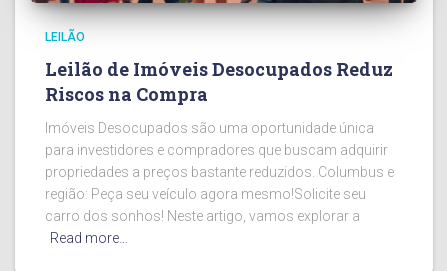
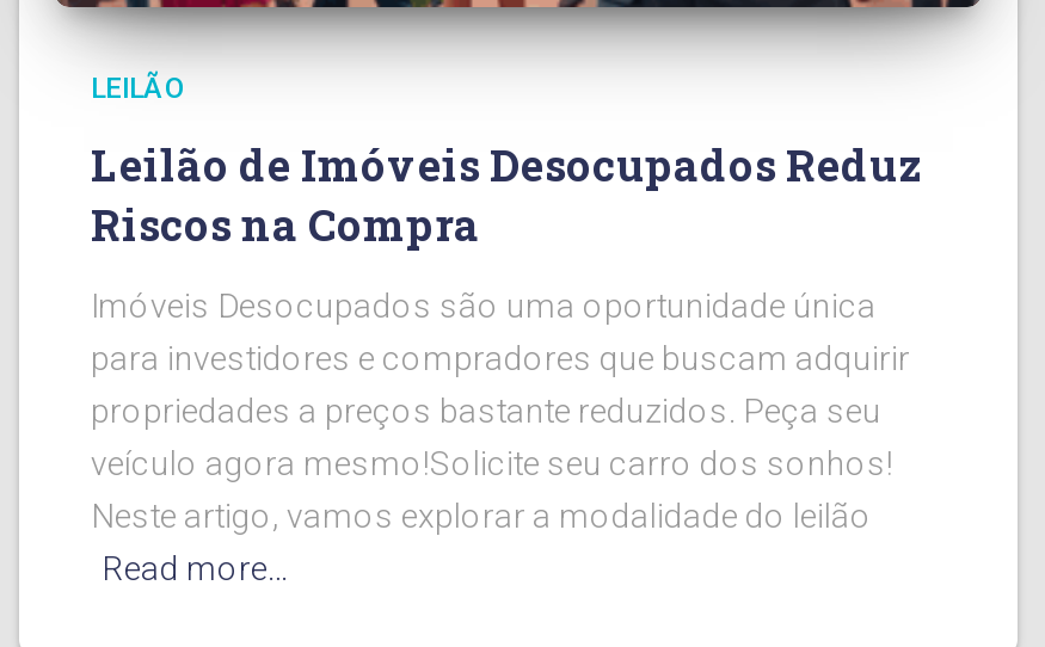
- propriedades a preços bastante reduzidos. Columbus e
- região: Peça seu veículo agora mesmo!Solicite seu
- carro dos sonhos! Neste artigo, vamos explorar a
+ propriedades a preços bastante reduzidos. Peça seu
+ veículo agora mesmo!Solicite seu carro dos sonhos!
+ Neste artigo, vamos explorar a modalidade do leilão
